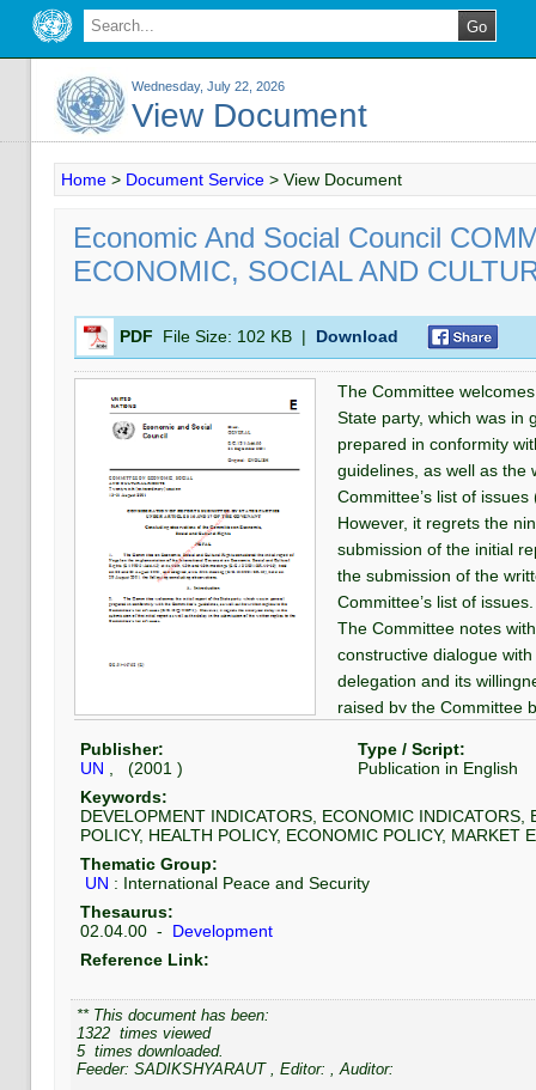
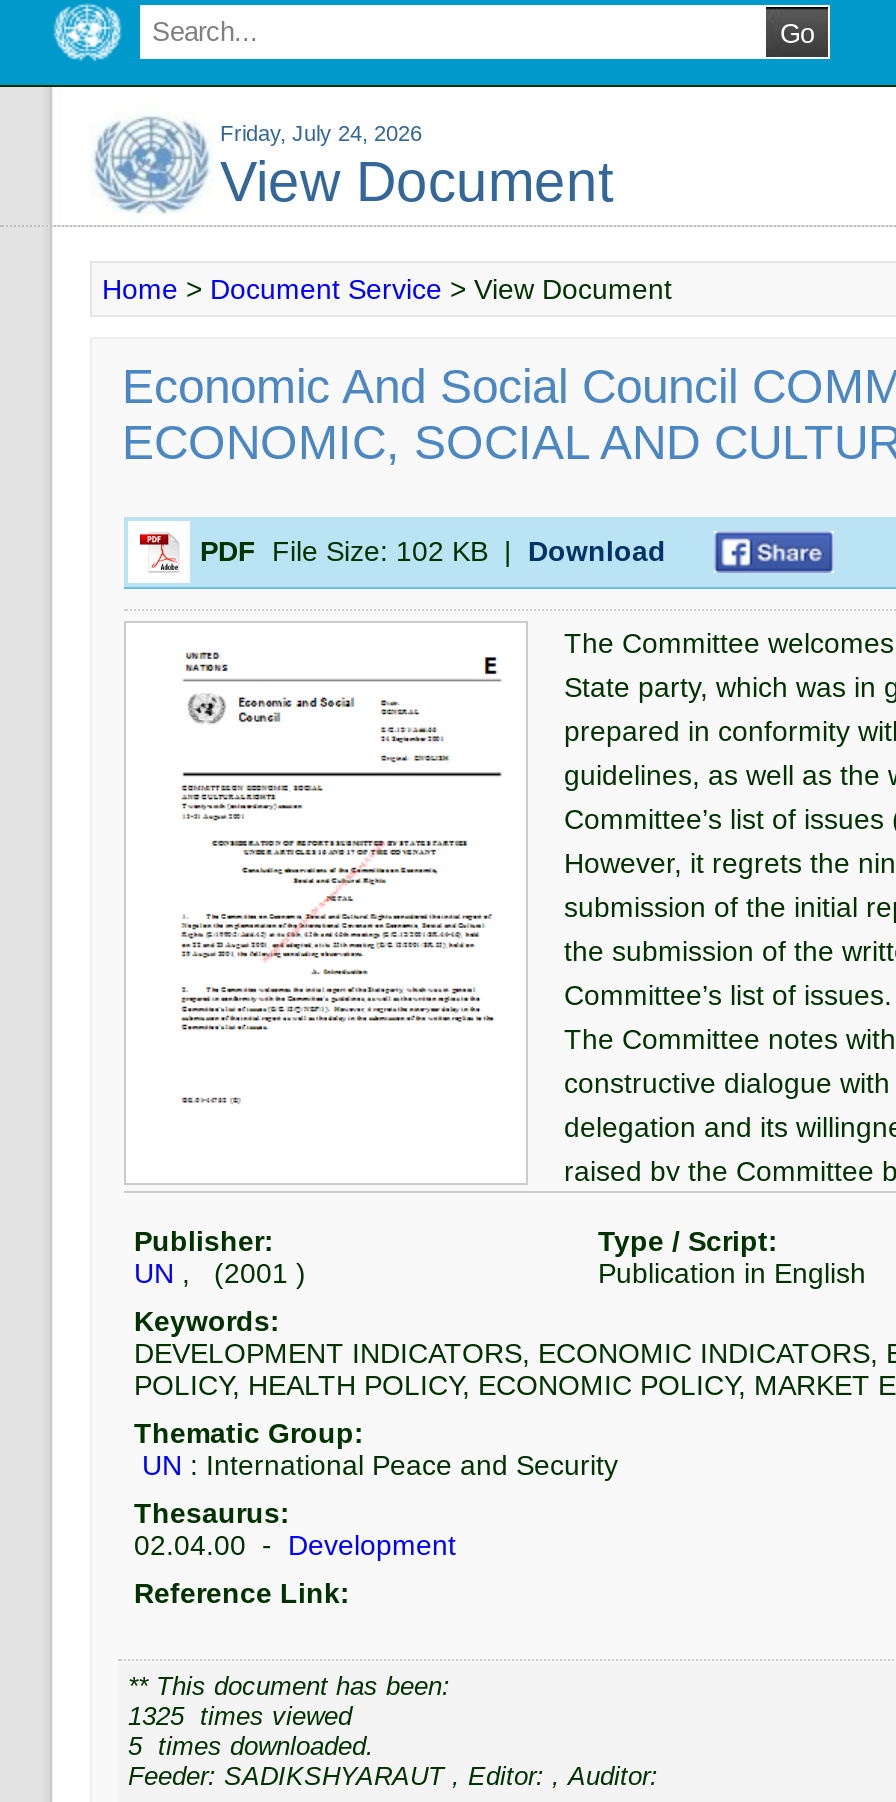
- Wednesday, July 22, 2026
+ Friday, July 24, 2026

- 1322 times viewed
+ 1325 times viewed
